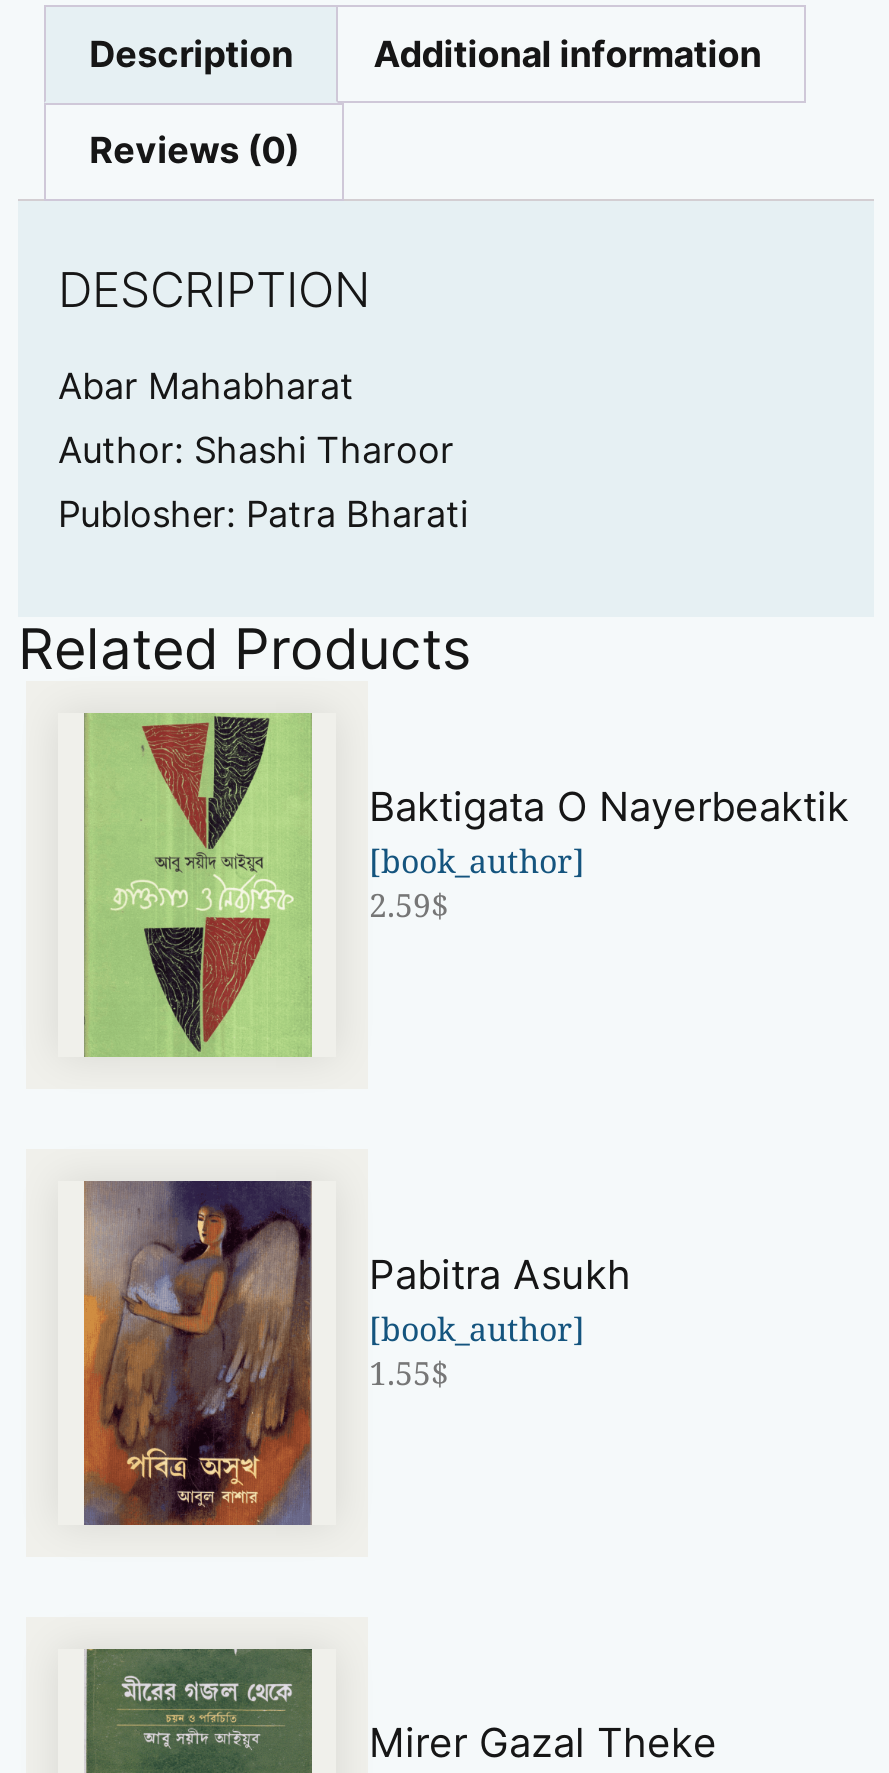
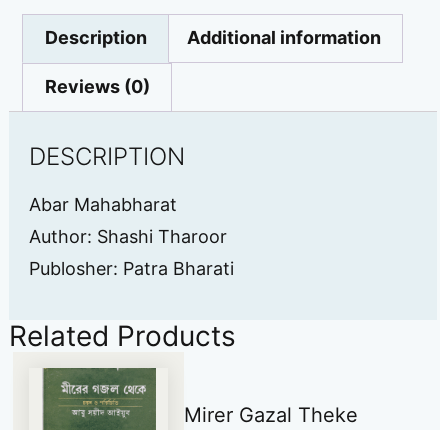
- [image]
- Baktigata O Nayerbeaktik
- [book_author]
- 2.59$

- [image]
- Pabitra Asukh
- [book_author]
- 1.55$
